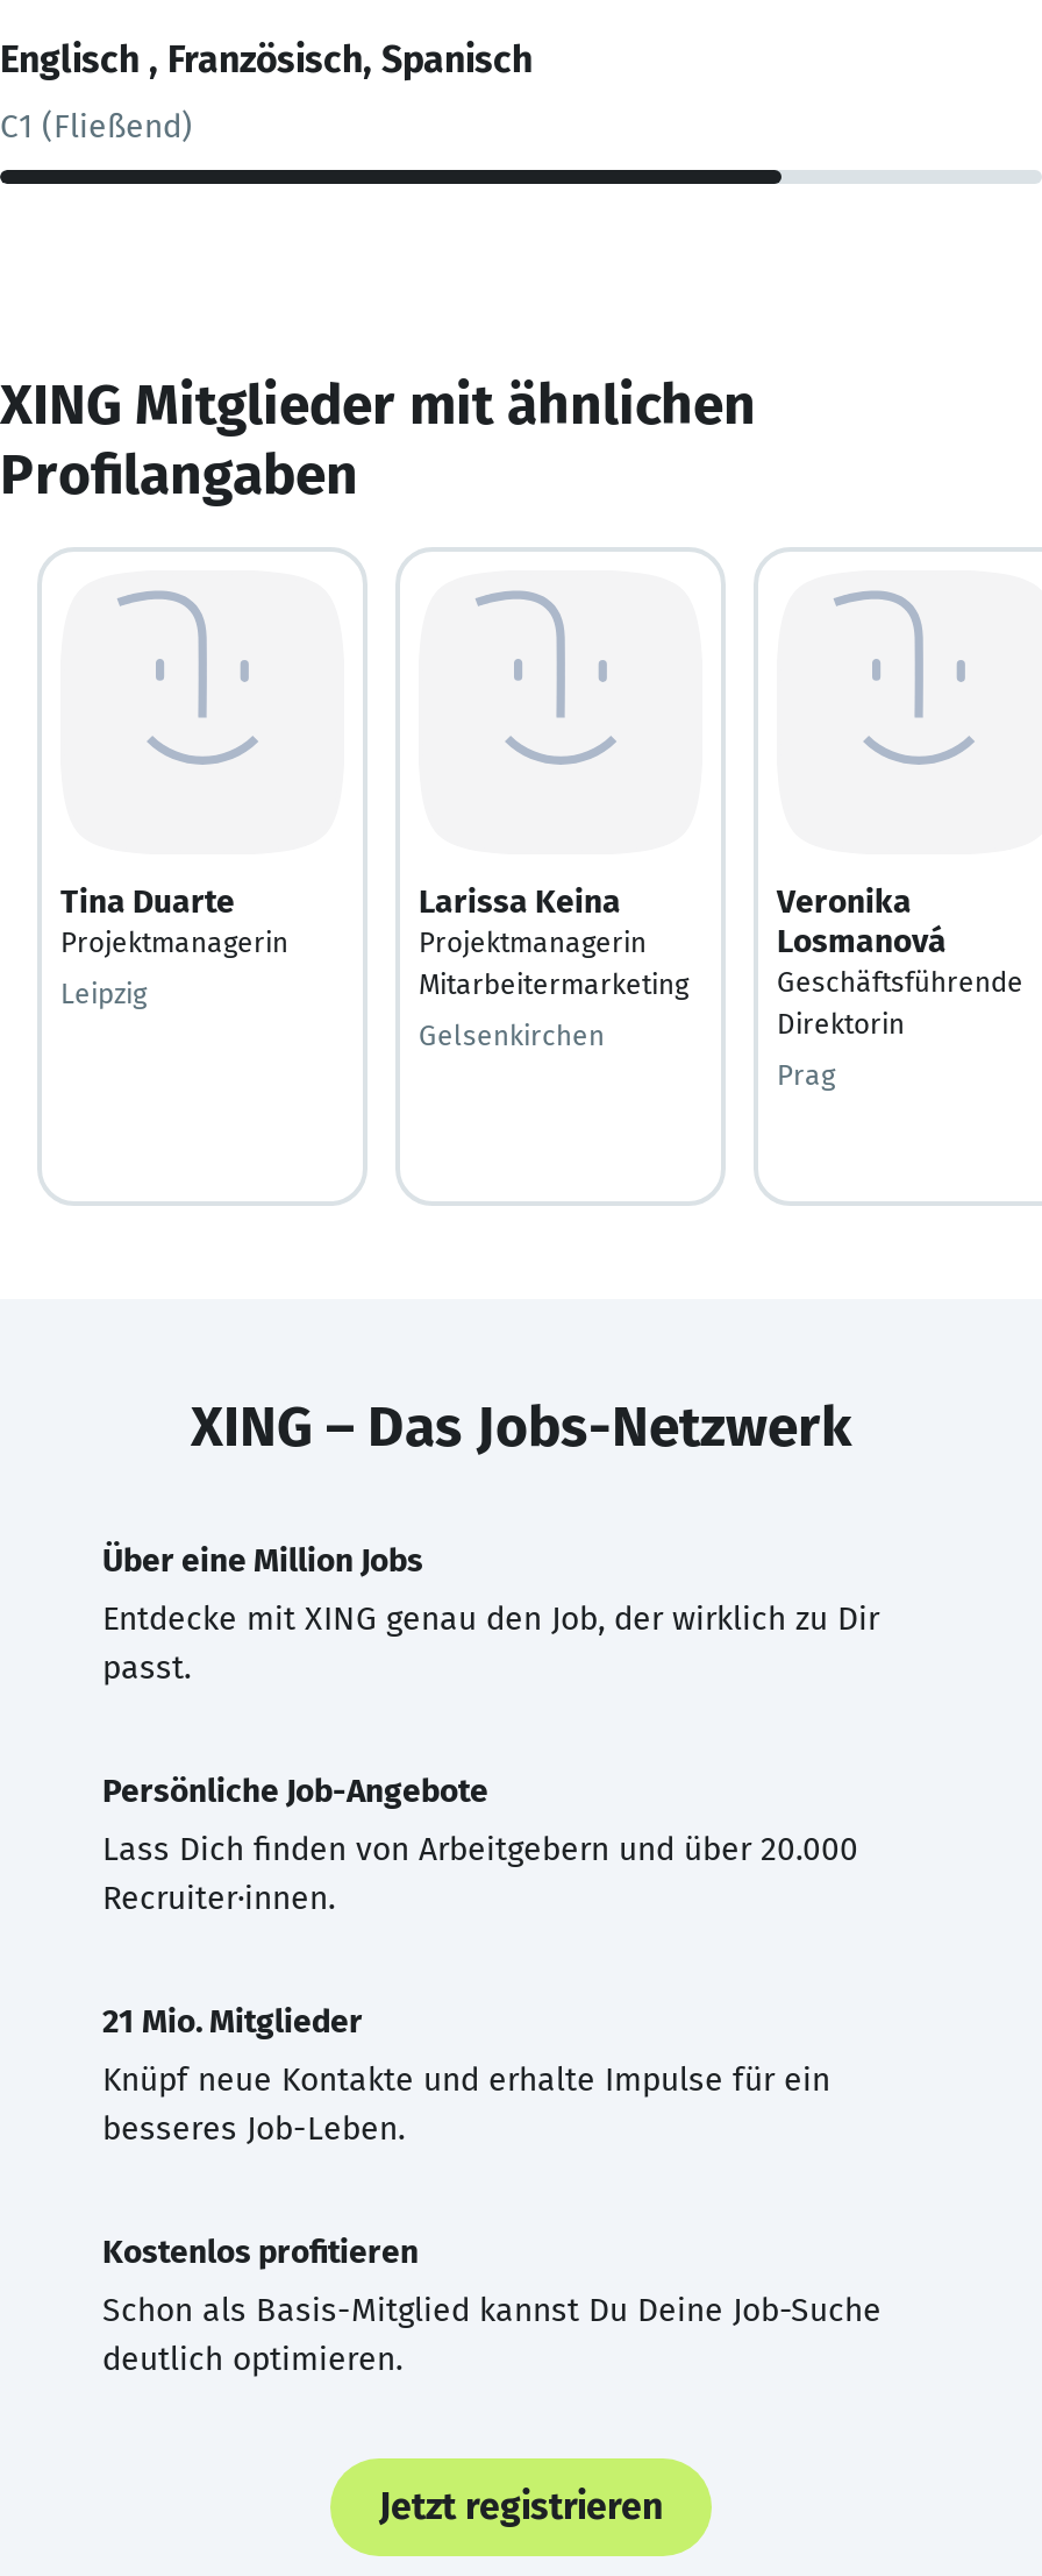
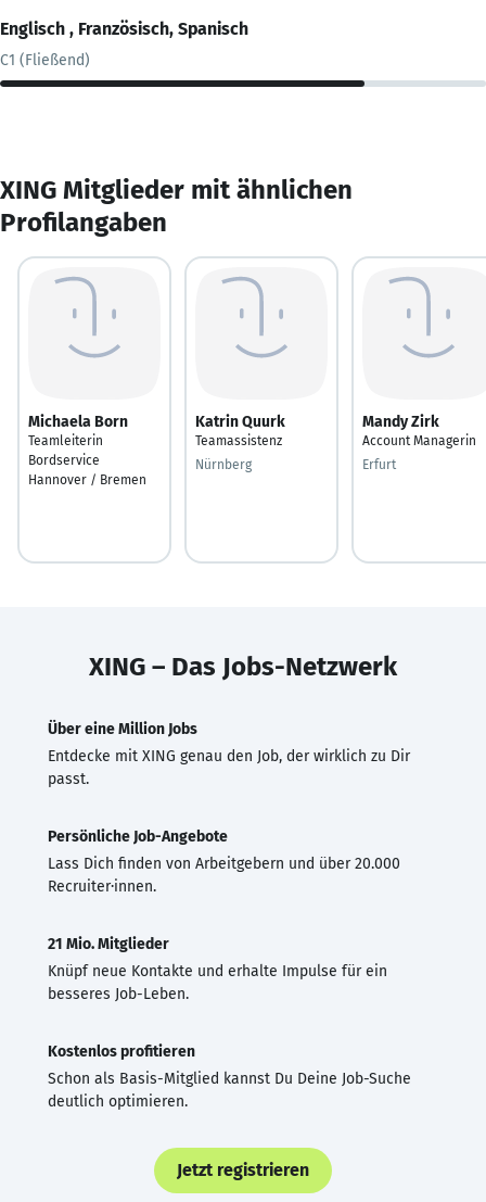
- Tina Duarte
- Projektmanagerin
- Leipzig
+ Michaela Born
+ Teamleiterin
+ Bordservice
+ Hannover / Bremen

- Larissa Keina
- Projektmanagerin
- Mitarbeitermarketing
- Gelsenkirchen
+ Katrin Quurk
+ Teamassistenz
+ Nürnberg

- Veronika
- Losmanová
- Geschäftsführende
- Direktorin
- Prag
+ Mandy Zirk
+ Account Managerin
+ Erfurt
